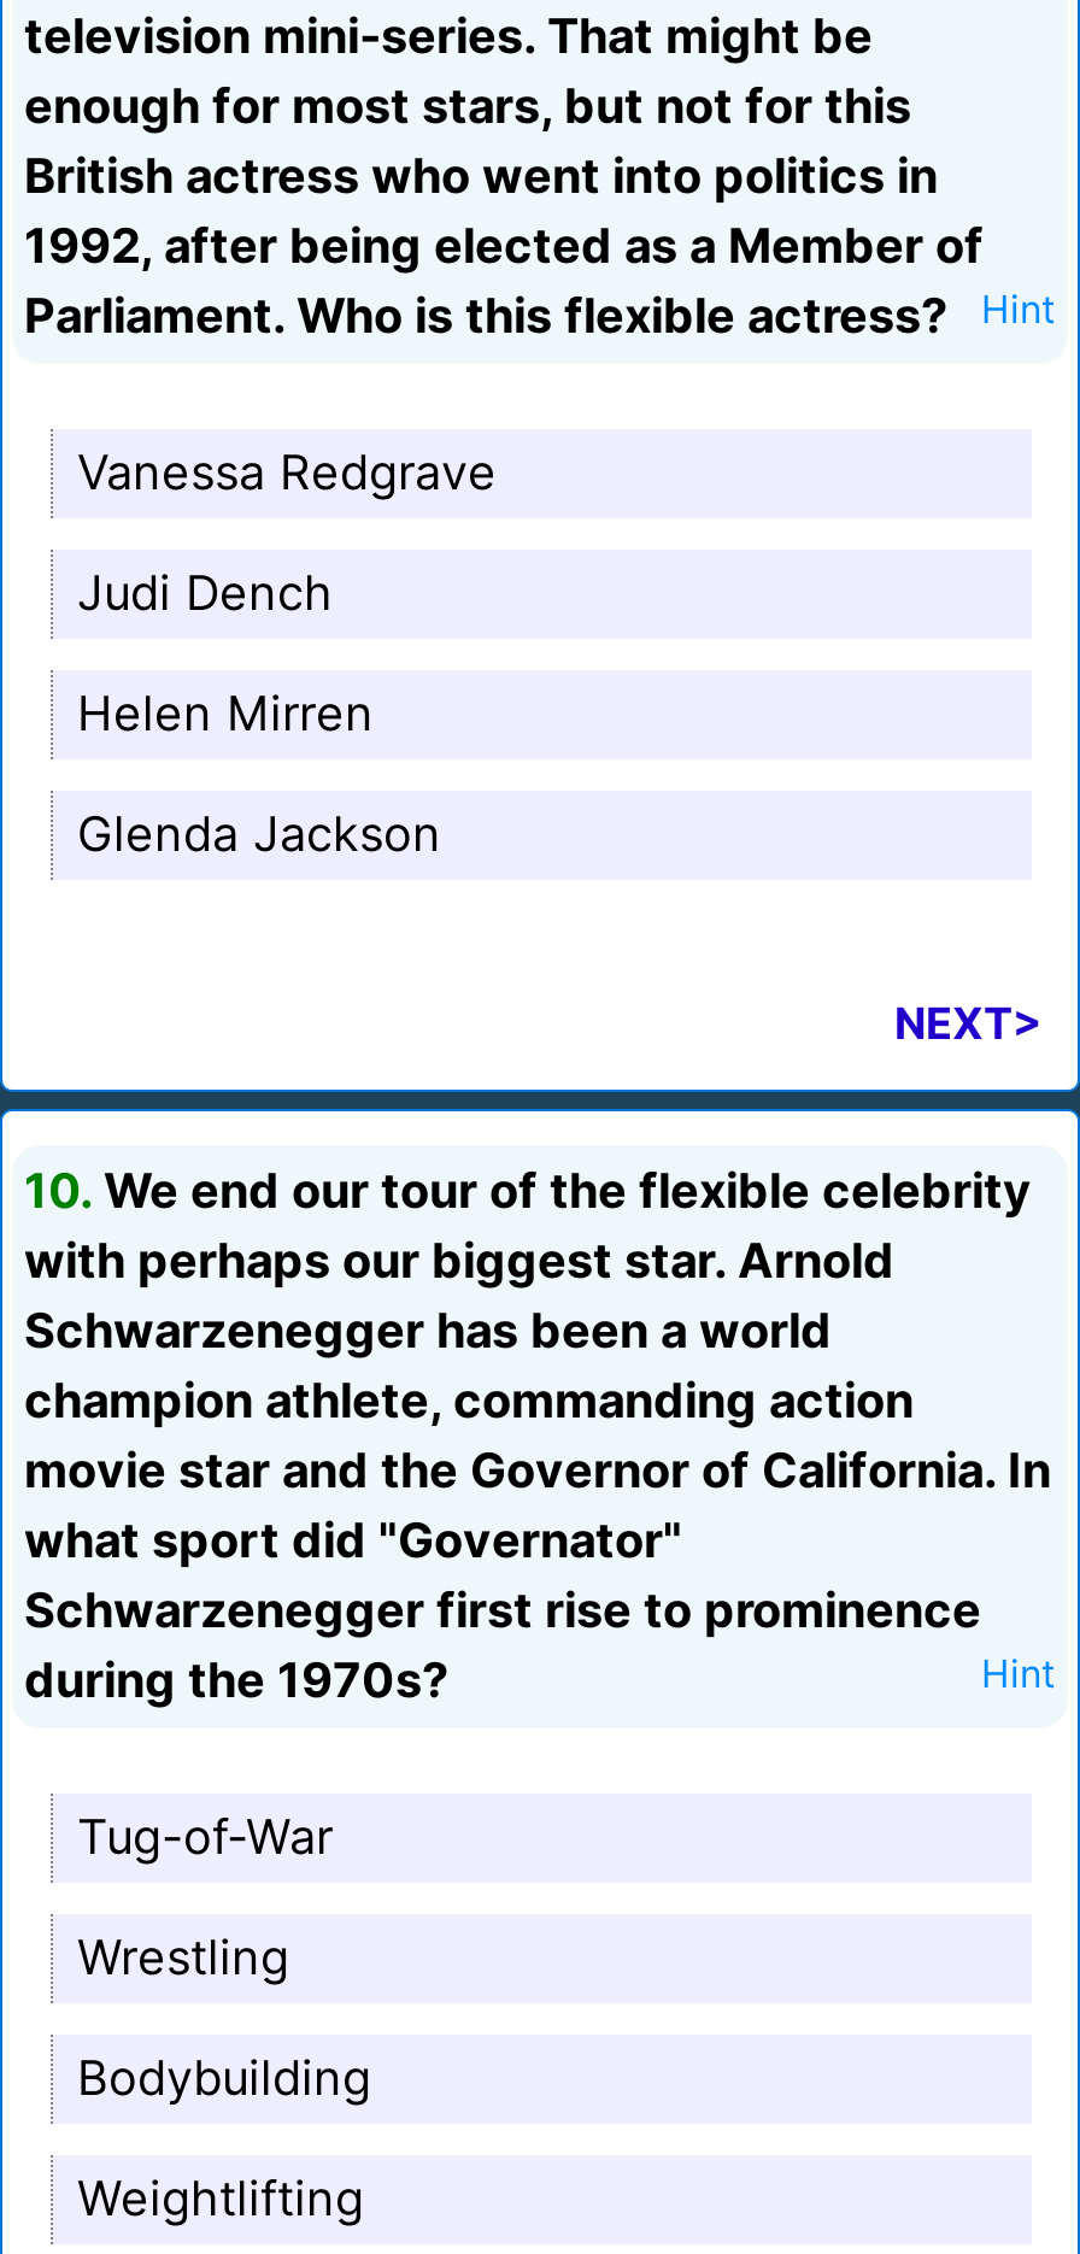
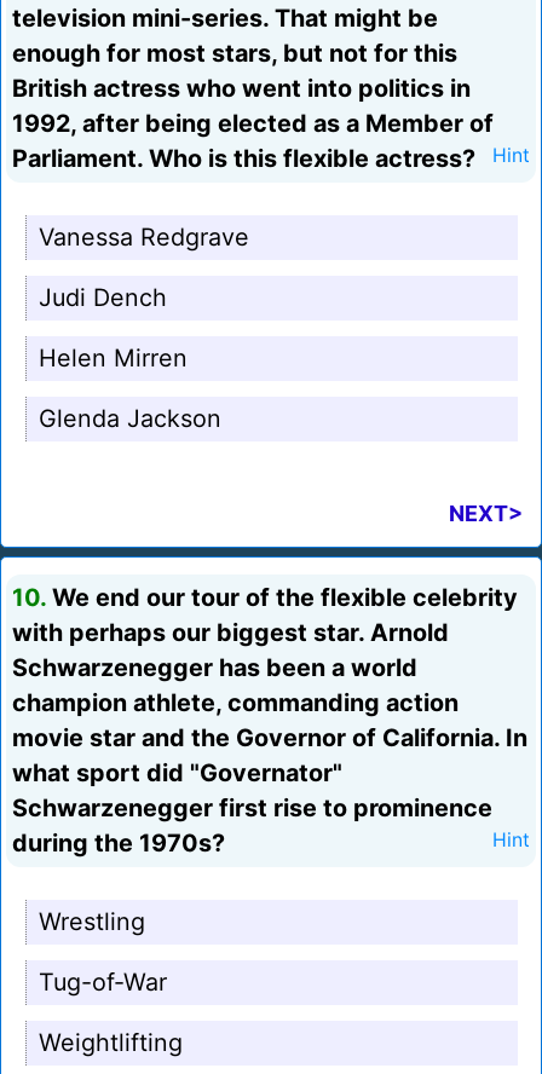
moved down: Tug-of-War

- Bodybuilding
